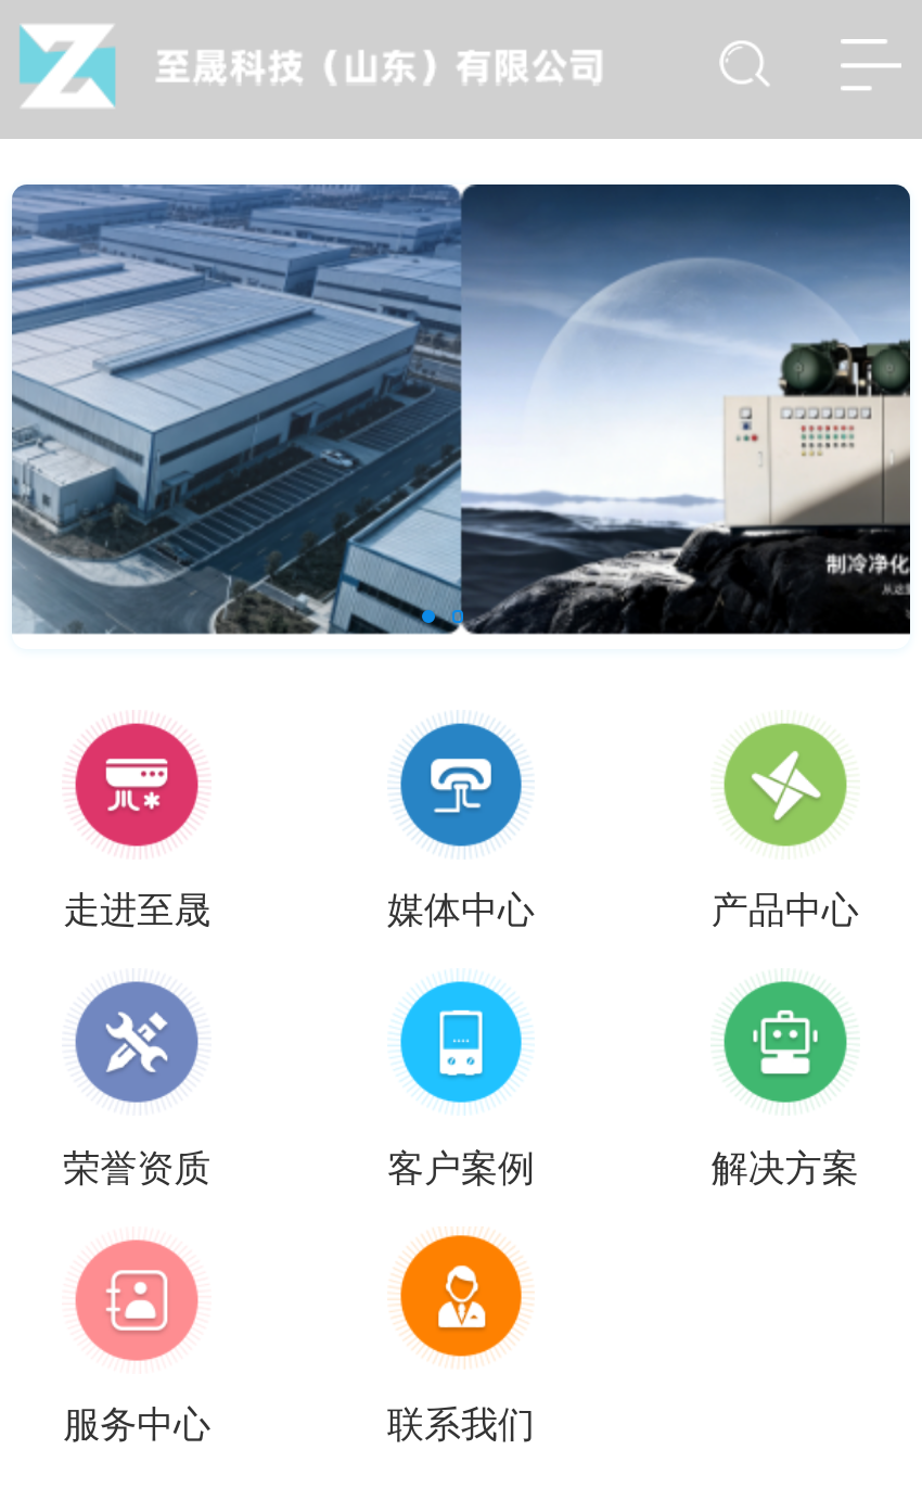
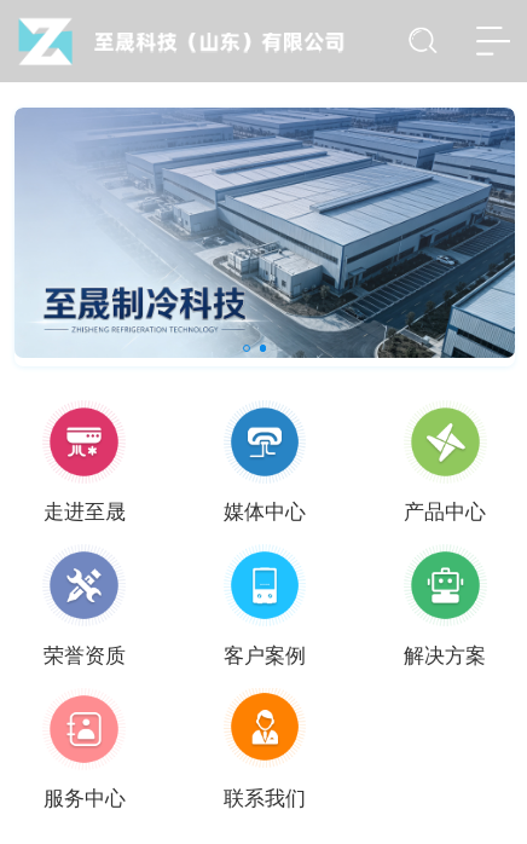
- [image]
+ [image]
